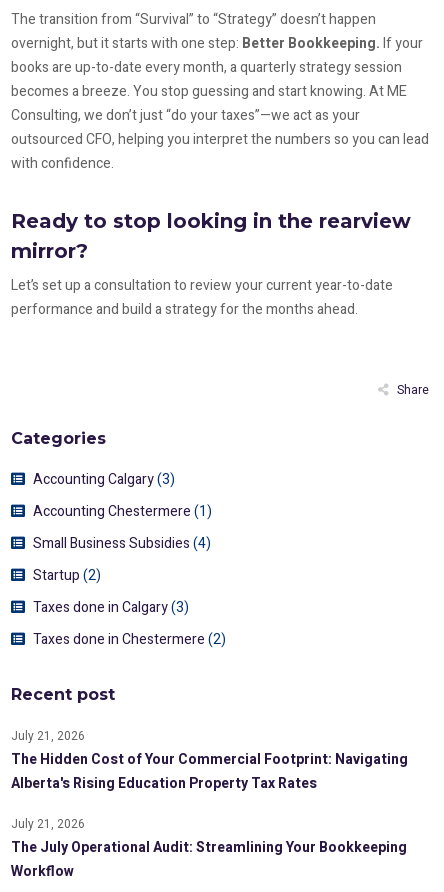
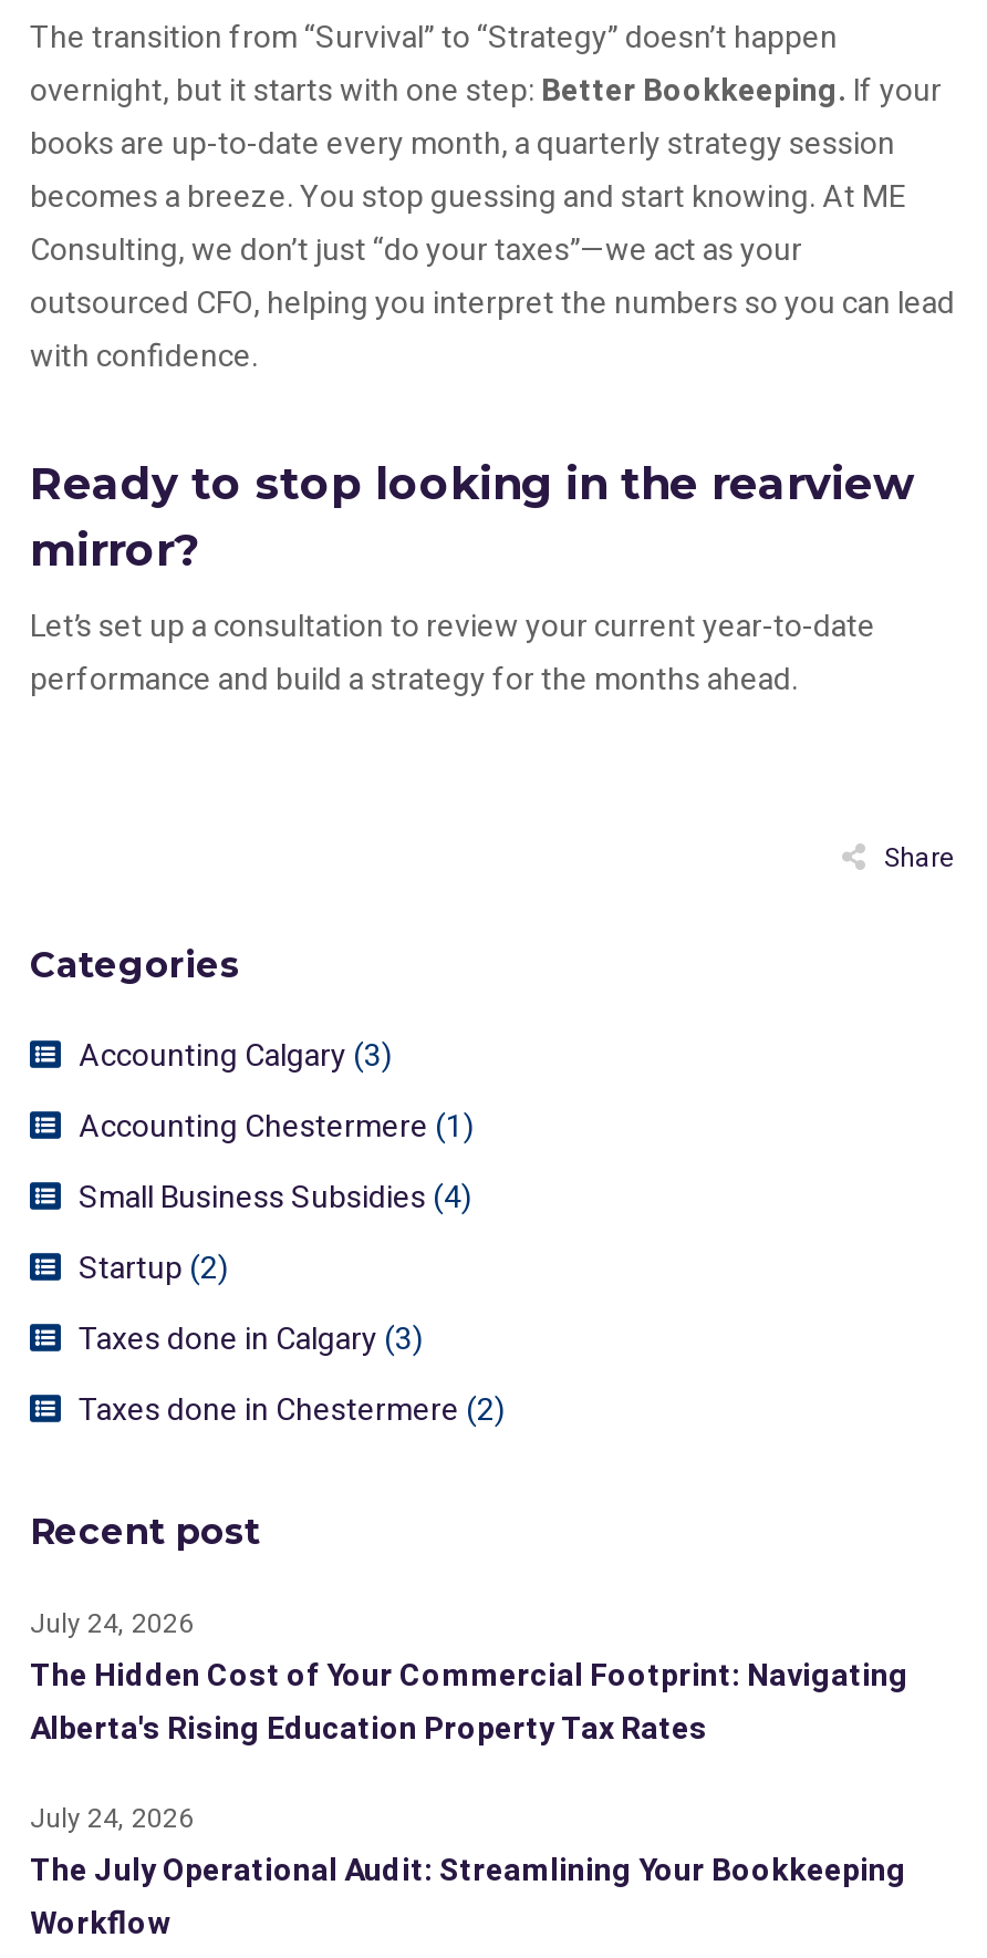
- July 21, 2026
+ July 24, 2026

- July 21, 2026
+ July 24, 2026
